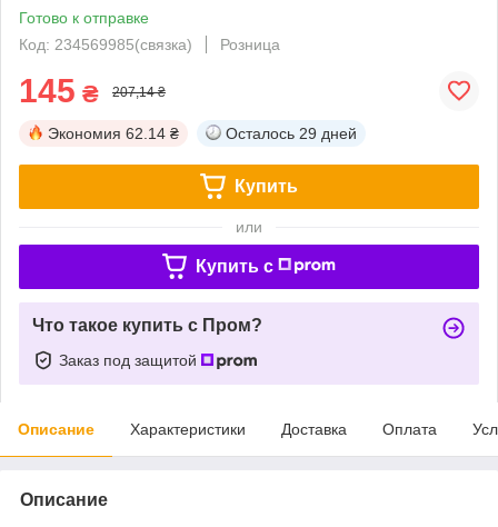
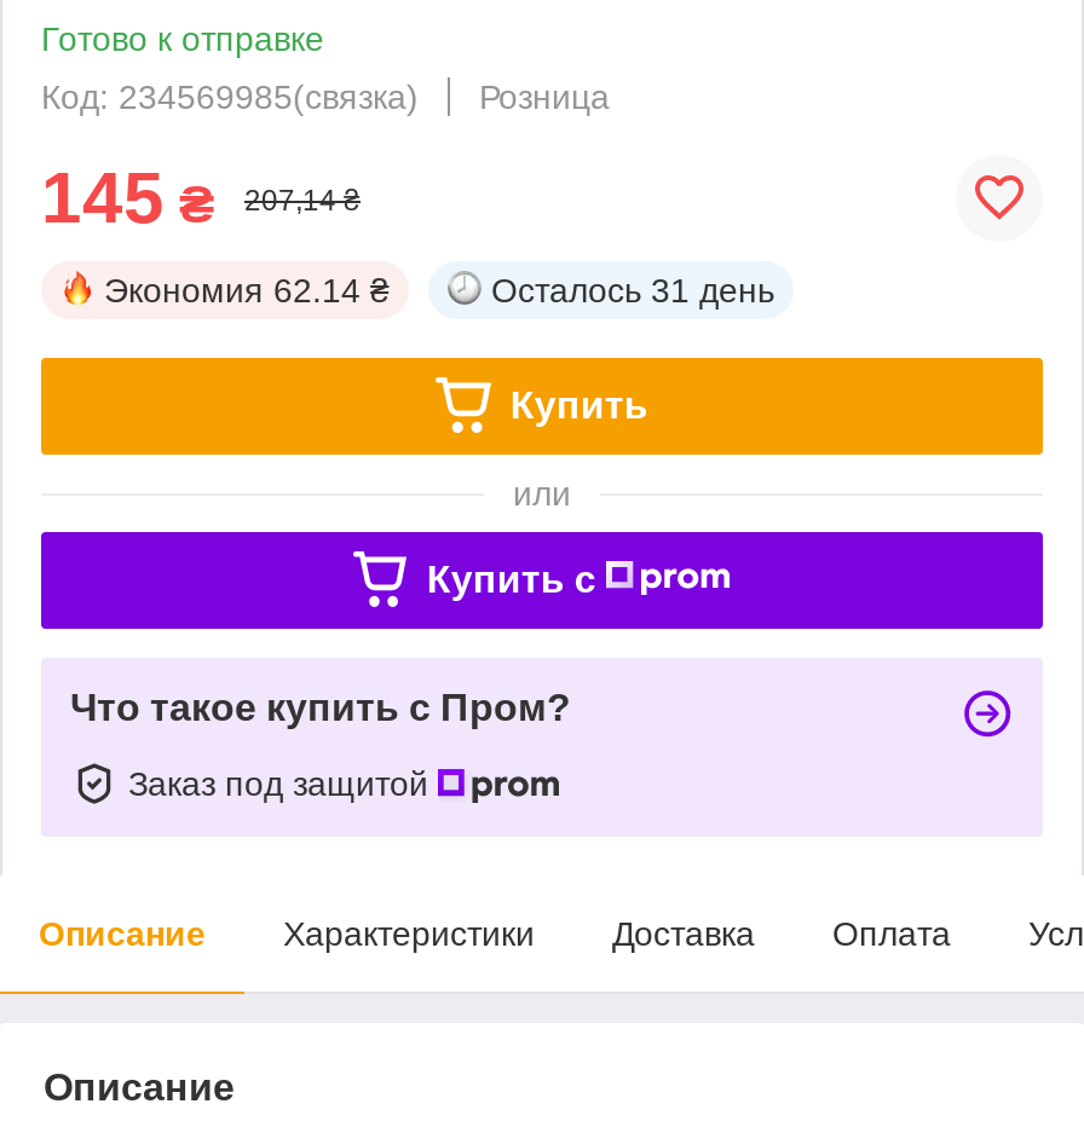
- Осталось 29 дней
+ Осталось 31 день
